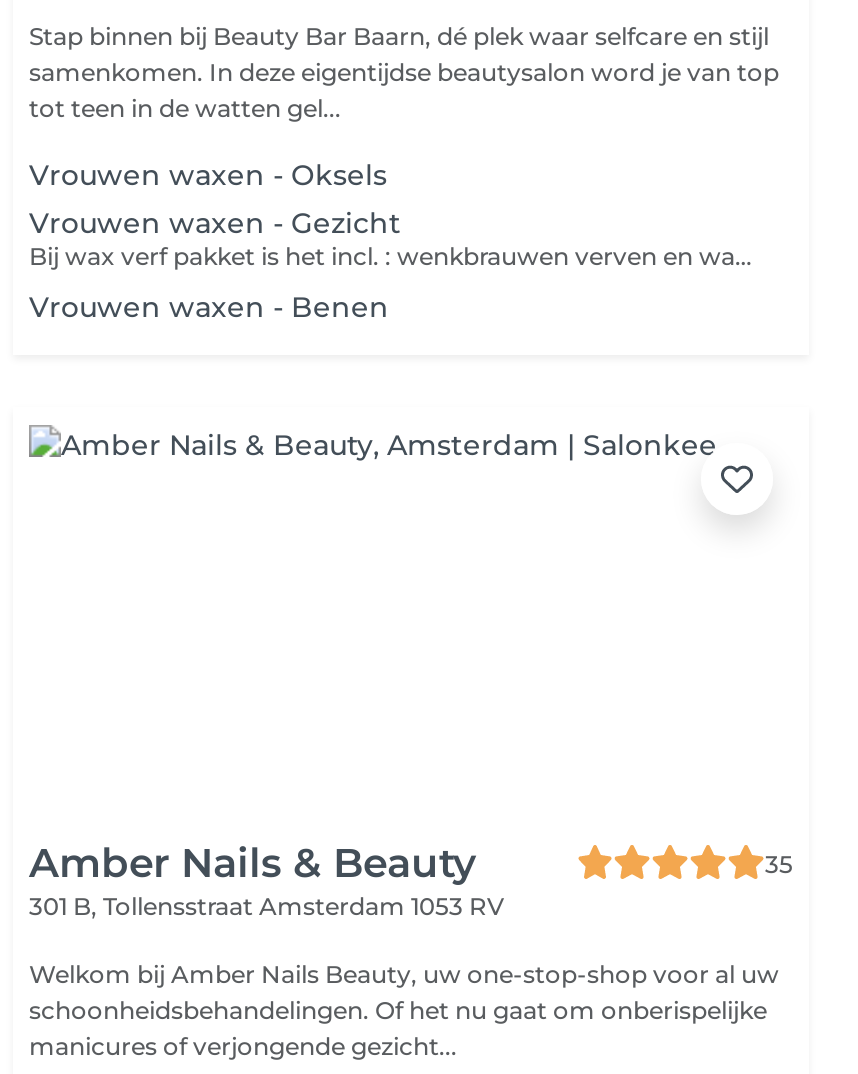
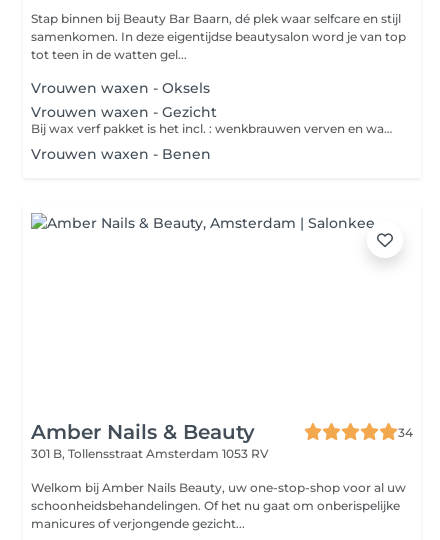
- 35
+ 34
